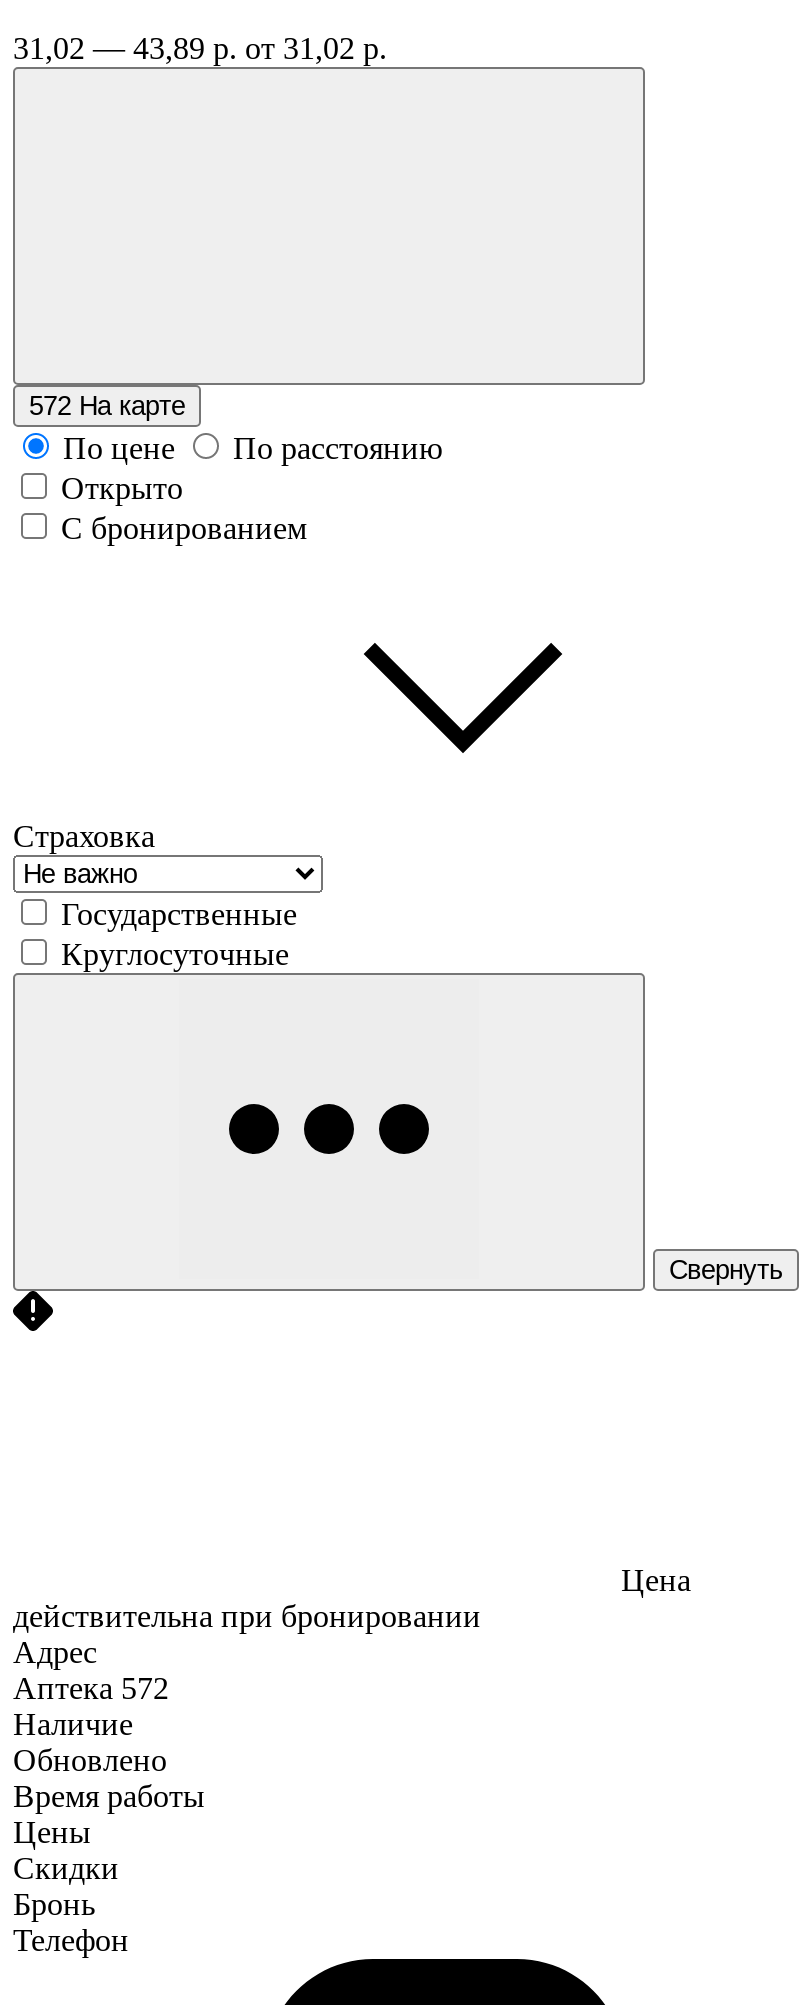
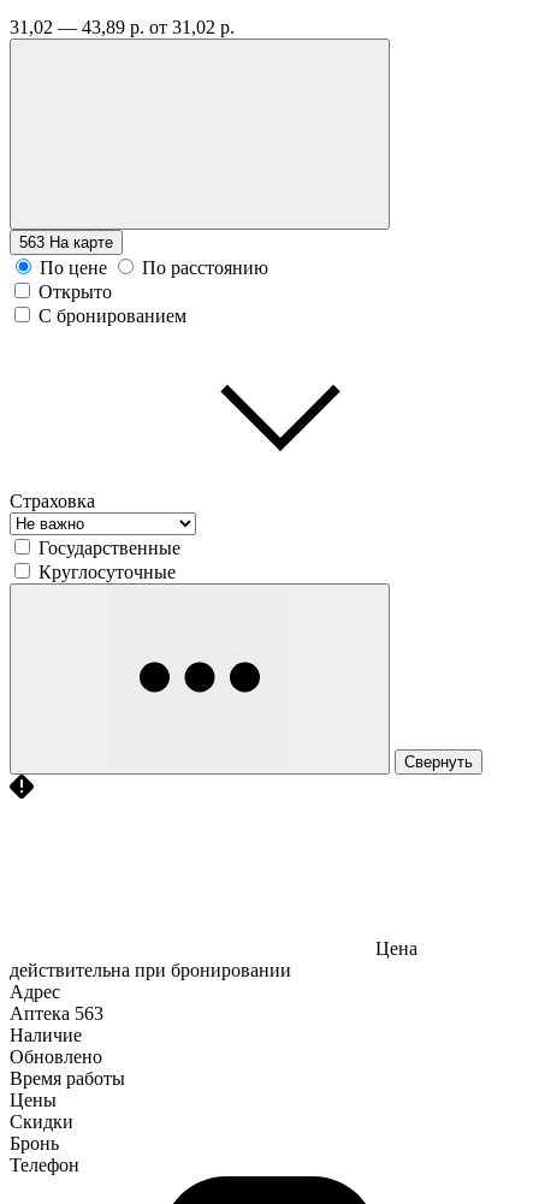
- 572 На карте
+ 563 На карте

- Аптека 572
+ Аптека 563
